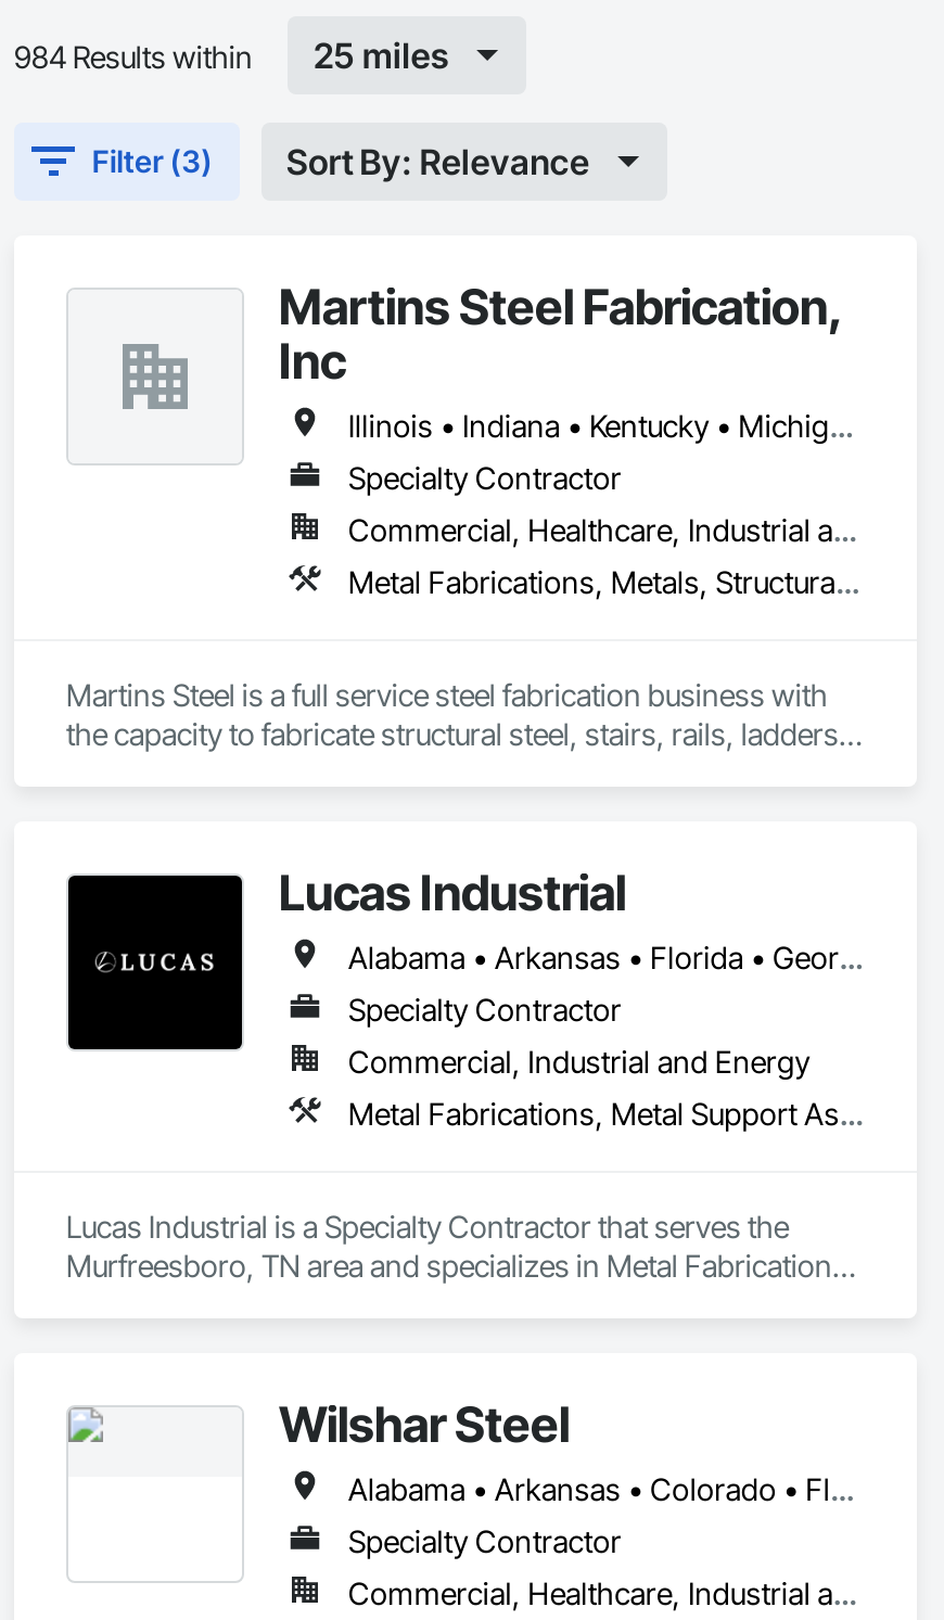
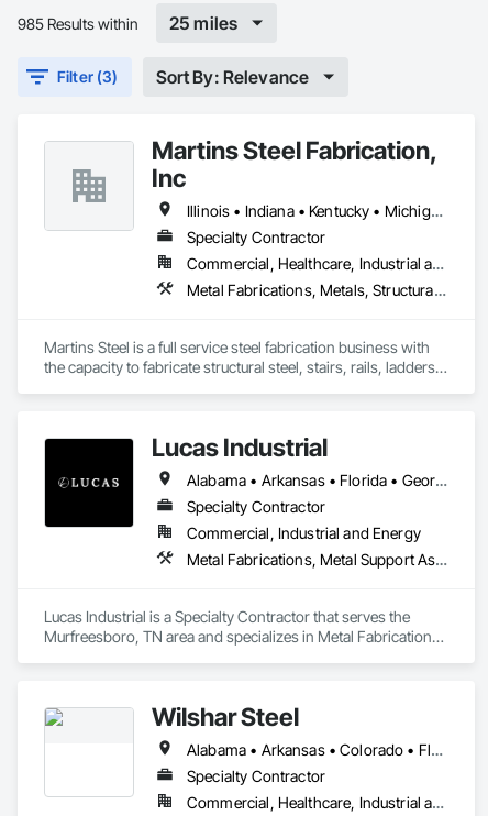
- 984 Results within
+ 985 Results within
